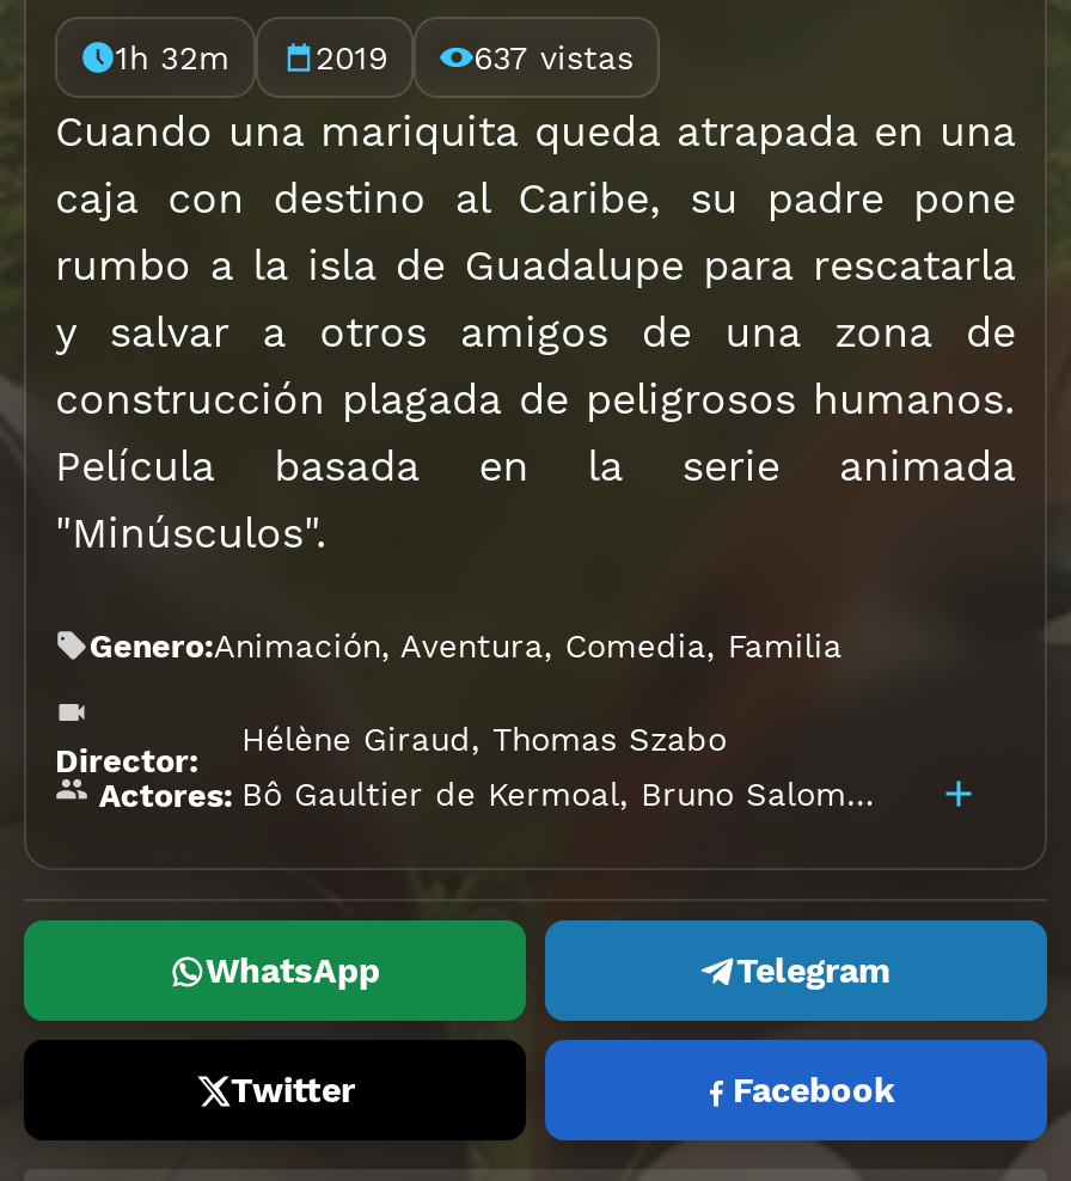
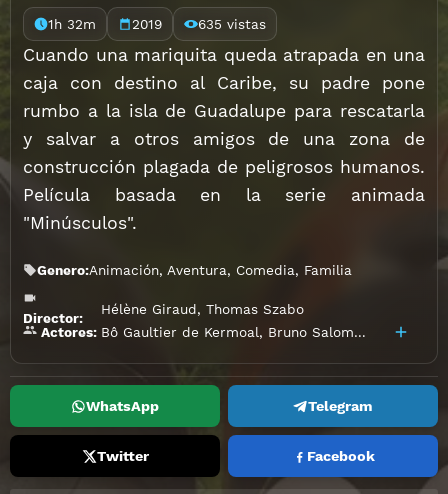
- 637 vistas
+ 635 vistas
